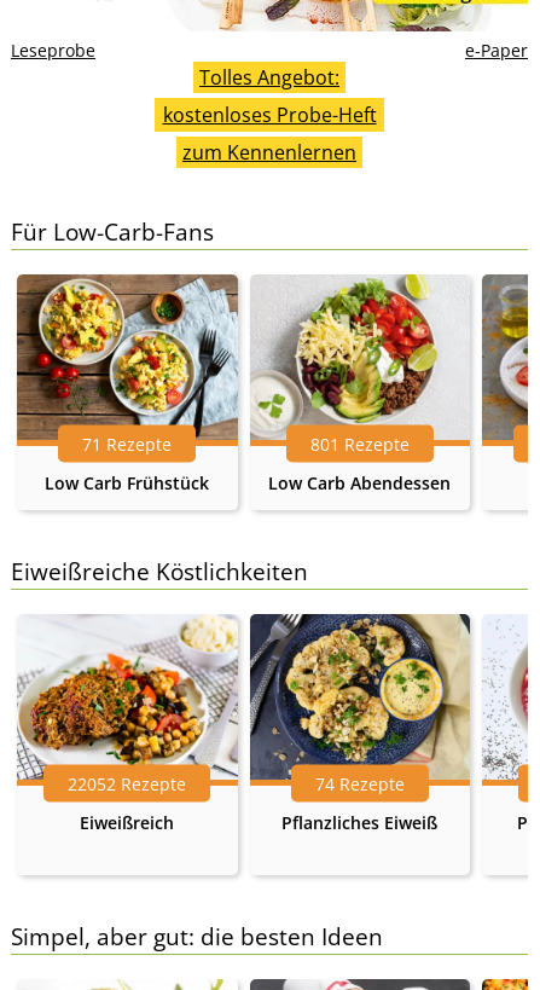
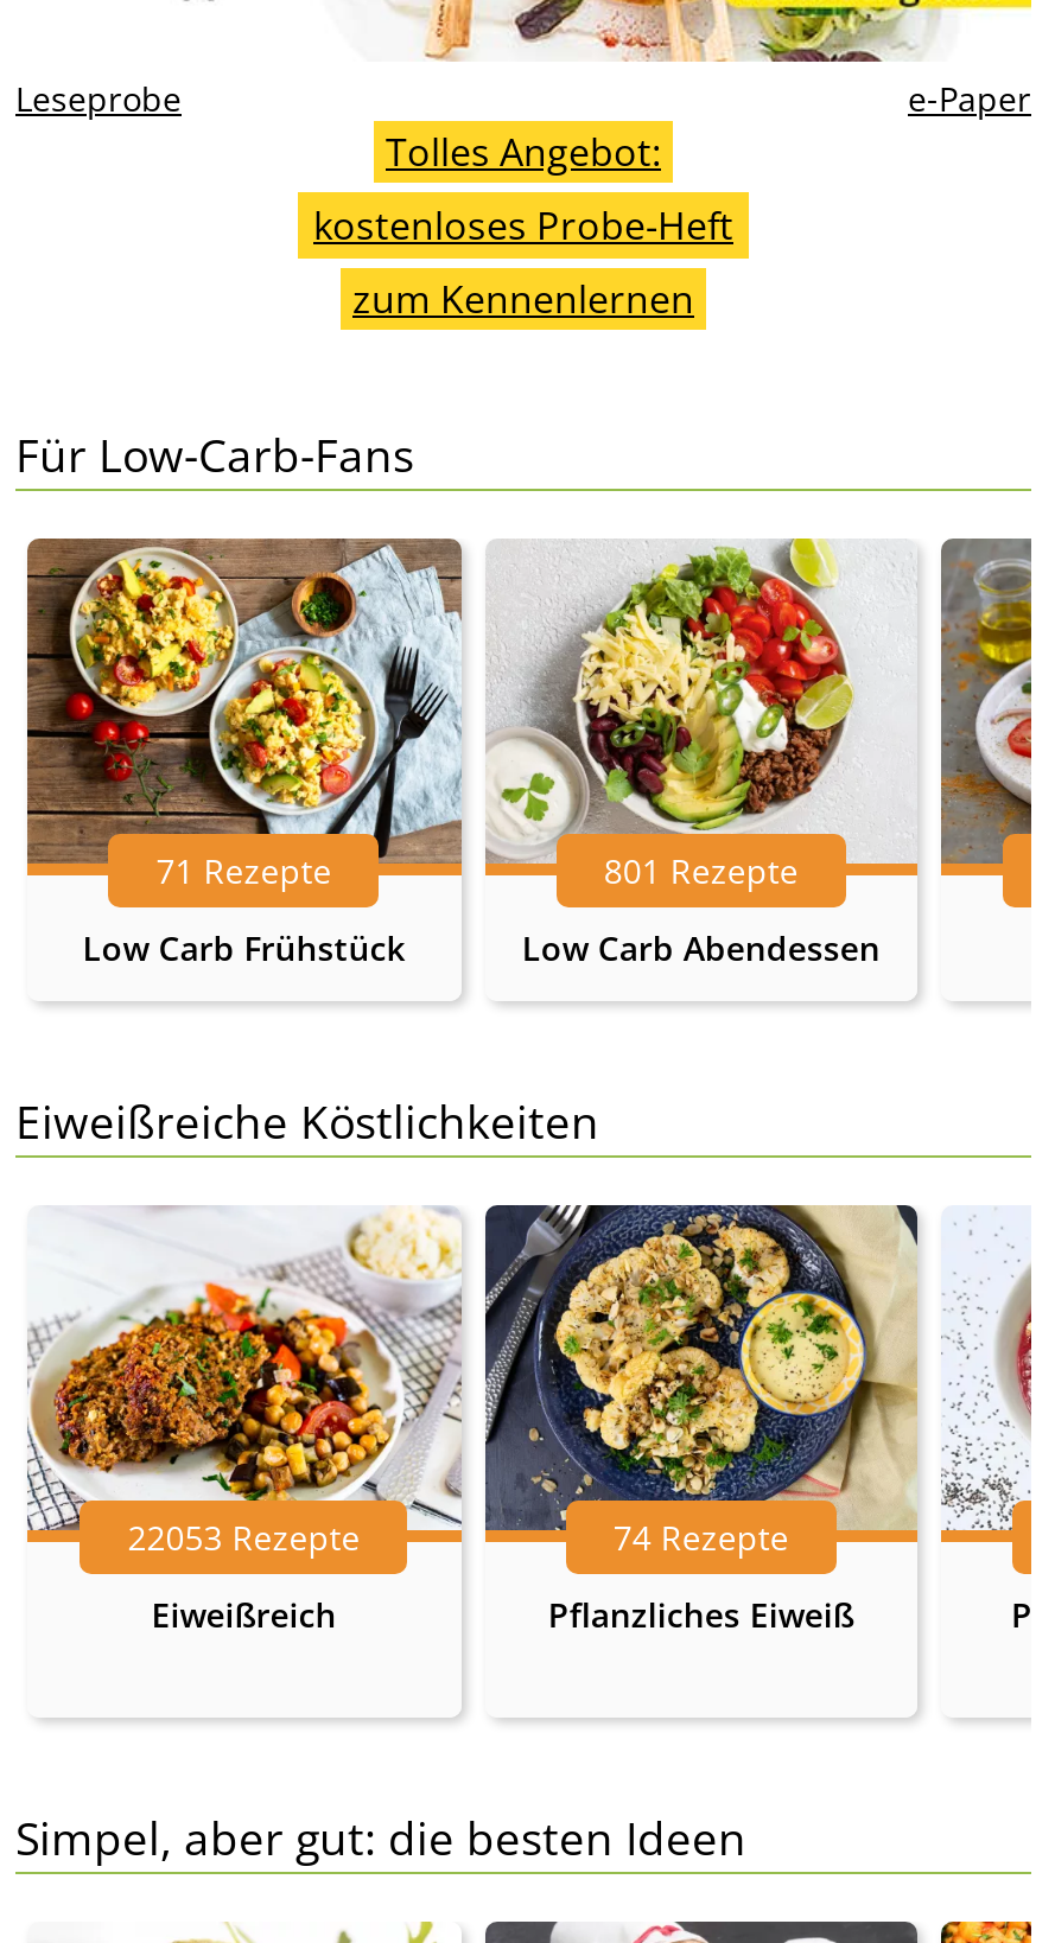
- 22052 Rezepte
+ 22053 Rezepte
